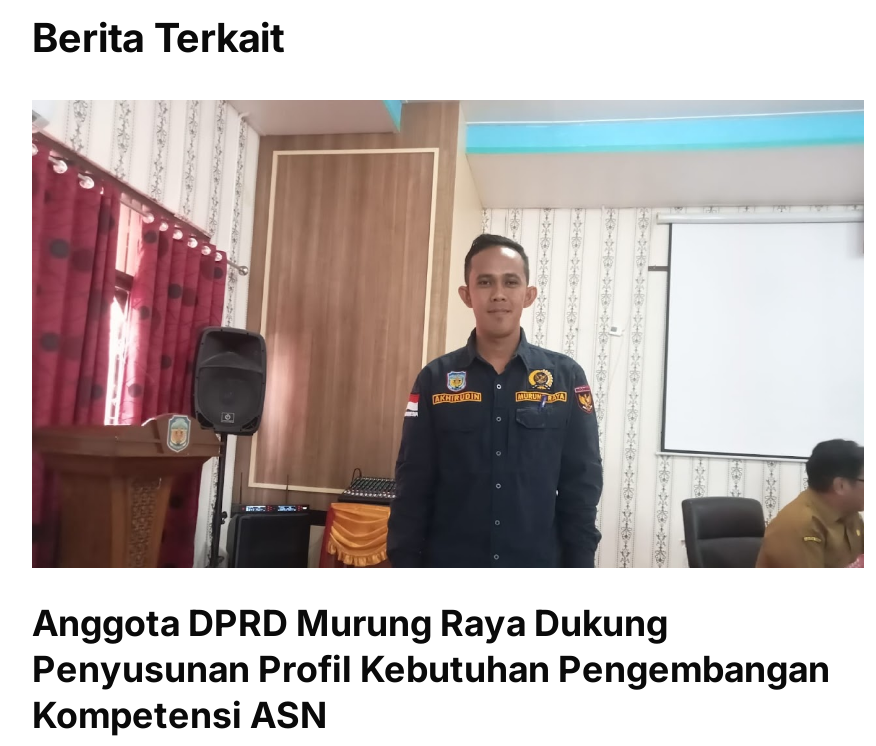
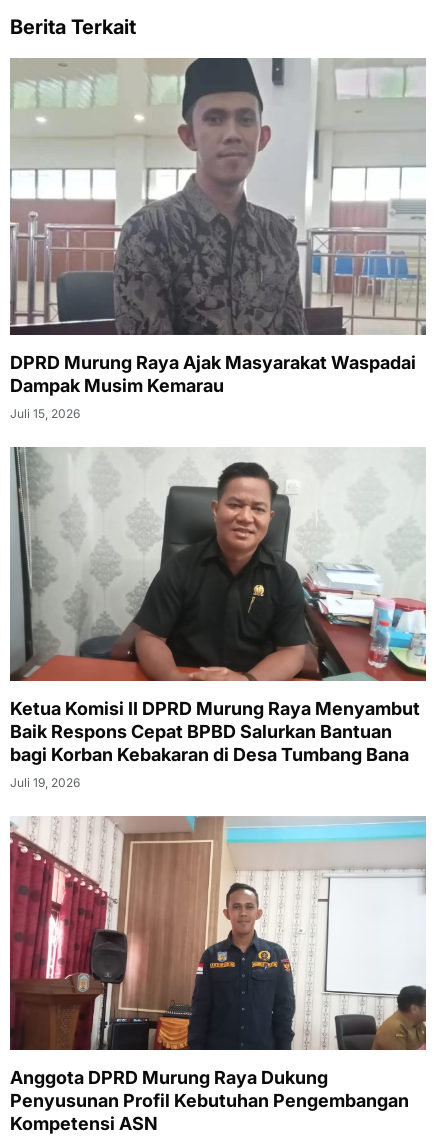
+ [image]
+ DPRD Murung Raya Ajak Masyarakat Waspadai
+ Dampak Musim Kemarau
+ Juli 15, 2026

+ [image]
+ Ketua Komisi II DPRD Murung Raya Menyambut
+ Baik Respons Cepat BPBD Salurkan Bantuan
+ bagi Korban Kebakaran di Desa Tumbang Bana
+ Juli 19, 2026
